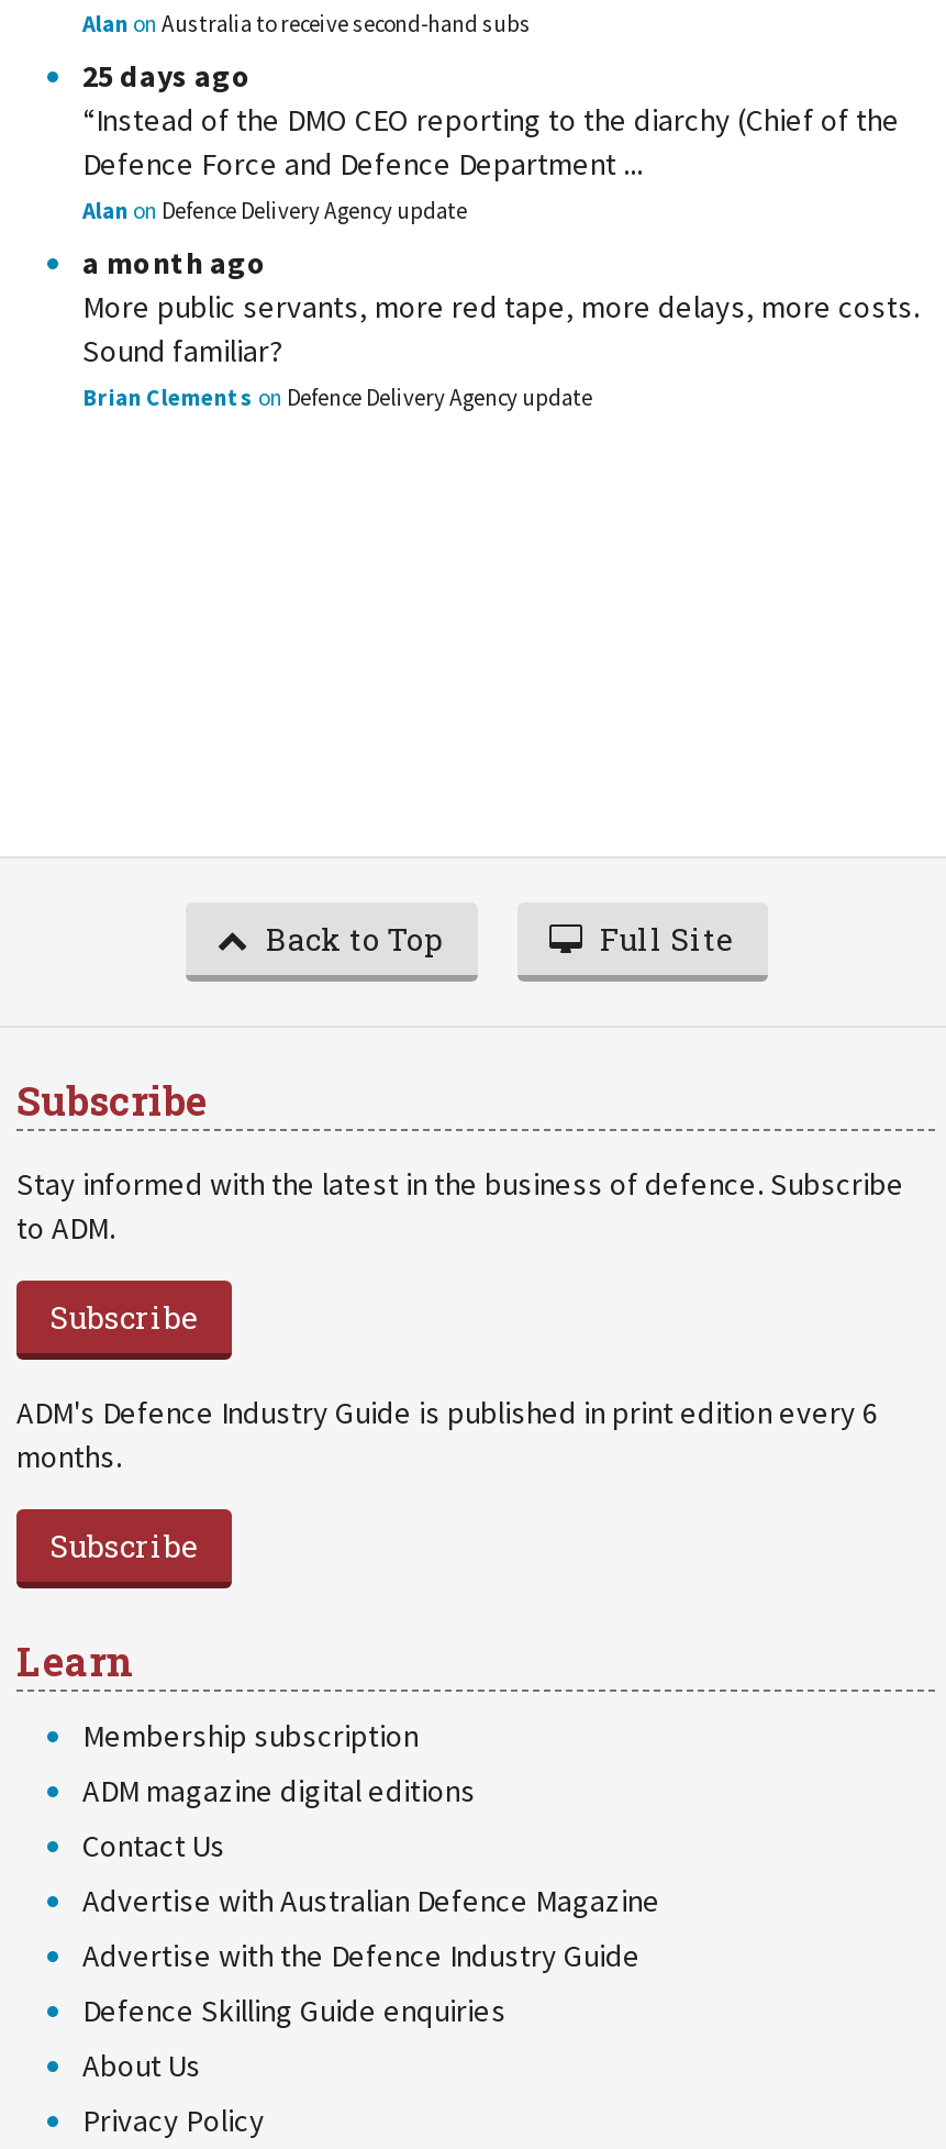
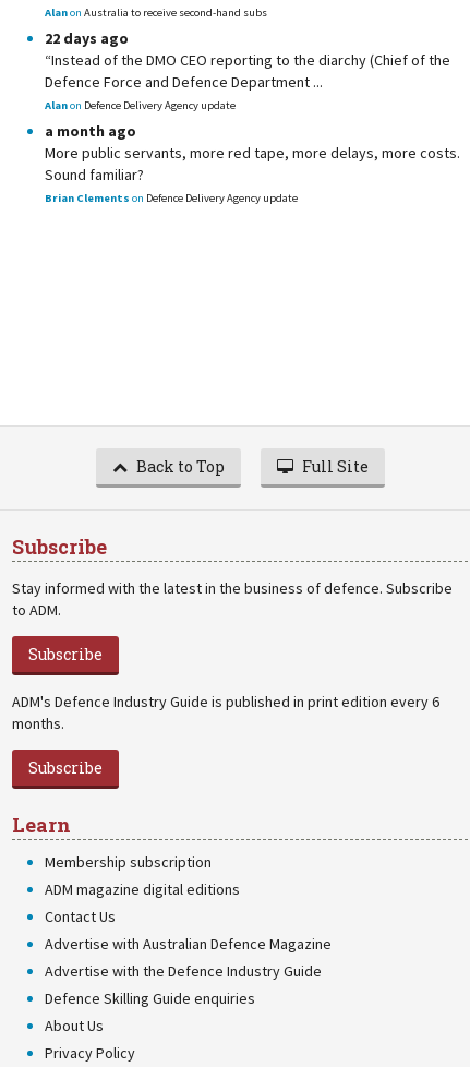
- 25 days ago
+ 22 days ago
